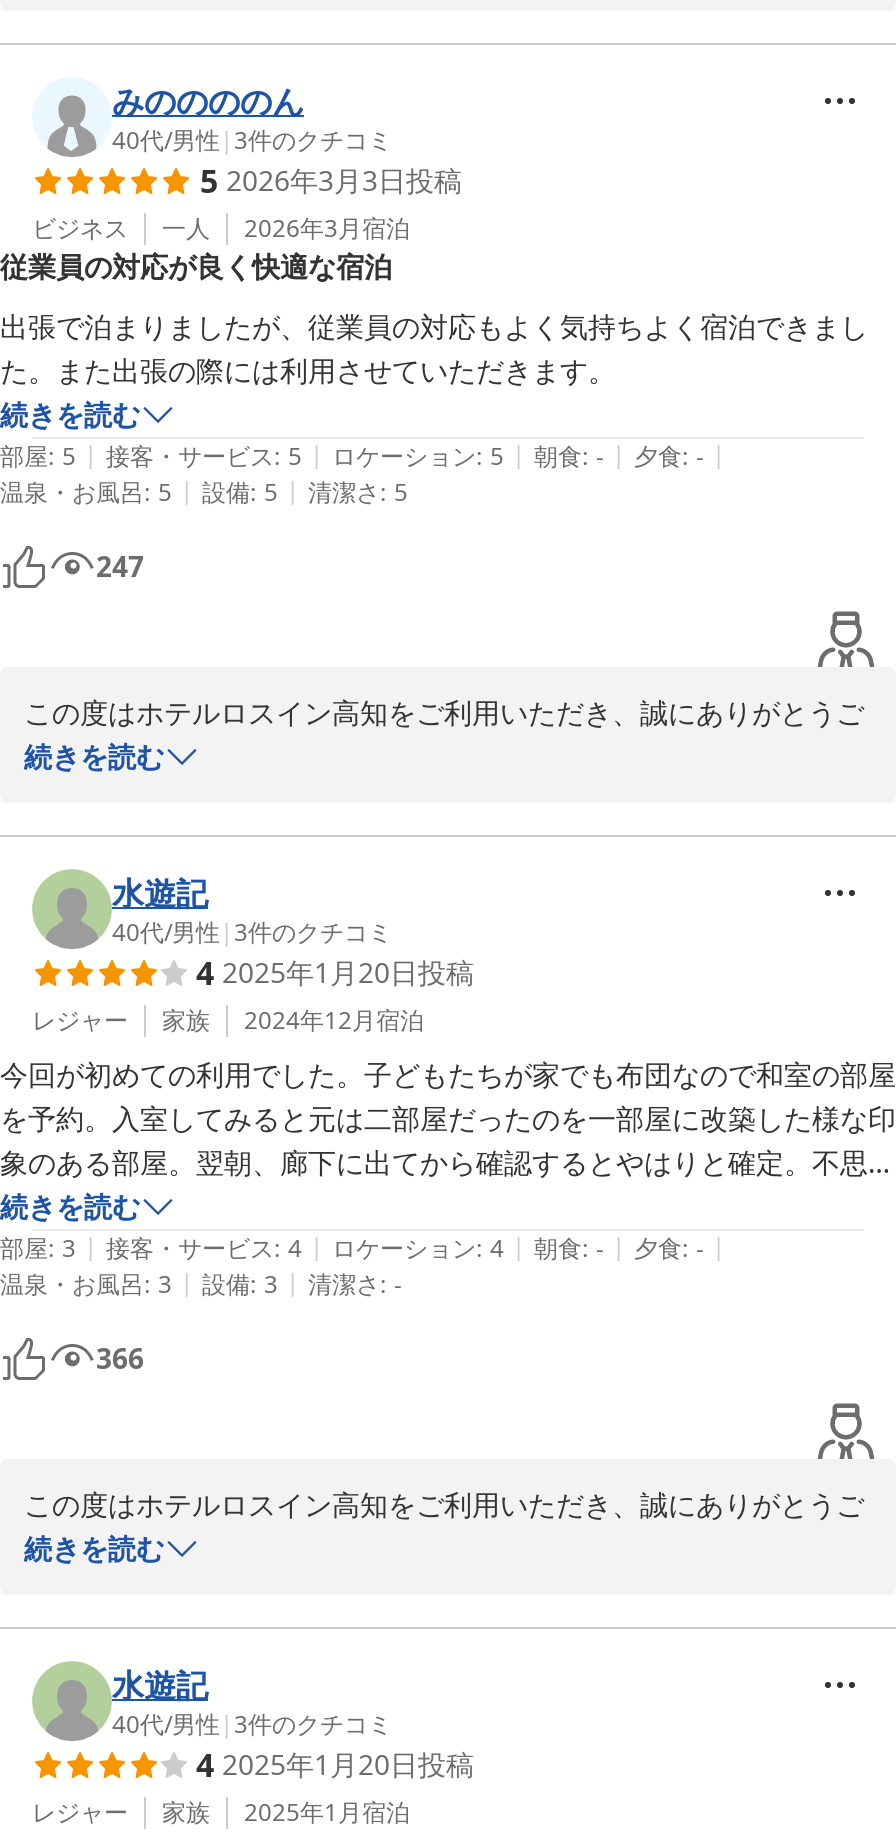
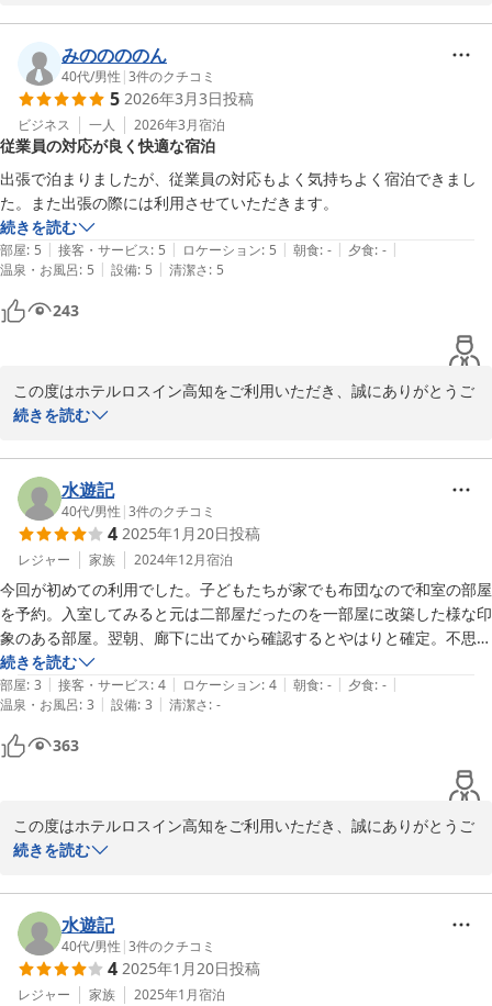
- 247
+ 243

- 366
+ 363
